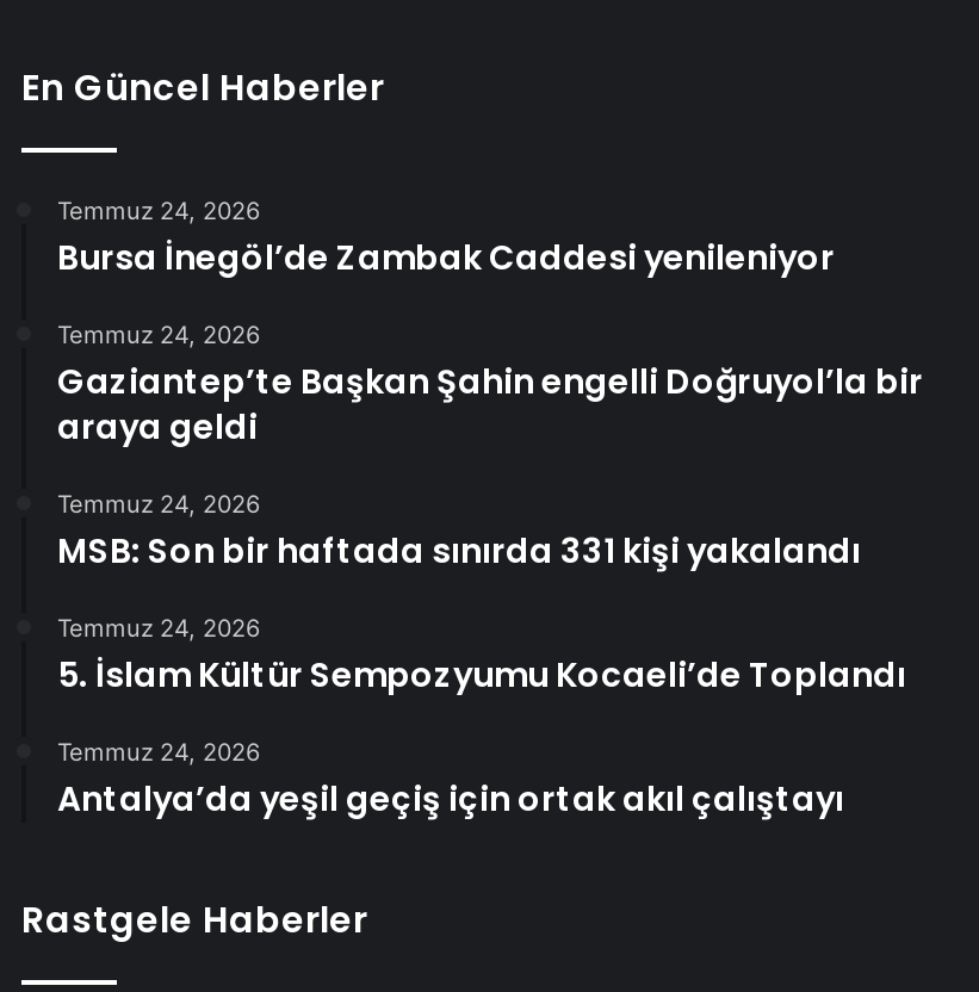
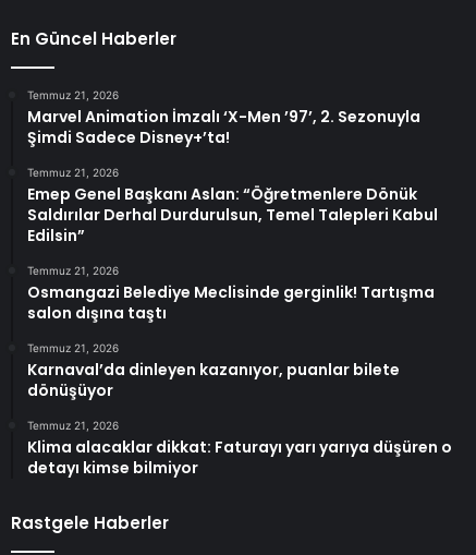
- Temmuz 24, 2026
- Bursa İnegöl’de Zambak Caddesi yenileniyor
+ Temmuz 21, 2026
+ Marvel Animation İmzalı ‘X-Men ’97’, 2. Sezonuyla
+ Şimdi Sadece Disney+’ta!

- Temmuz 24, 2026
- Gaziantep’te Başkan Şahin engelli Doğruyol’la bir
- araya geldi
+ Temmuz 21, 2026
+ Emep Genel Başkanı Aslan: “Öğretmenlere Dönük
+ Saldırılar Derhal Durdurulsun, Temel Talepleri Kabul
+ Edilsin”

- Temmuz 24, 2026
- MSB: Son bir haftada sınırda 331 kişi yakalandı
+ Temmuz 21, 2026
+ Osmangazi Belediye Meclisinde gerginlik! Tartışma
+ salon dışına taştı

- Temmuz 24, 2026
- 5. İslam Kültür Sempozyumu Kocaeli’de Toplandı
+ Temmuz 21, 2026
+ Karnaval’da dinleyen kazanıyor, puanlar bilete
+ dönüşüyor

- Temmuz 24, 2026
- Antalya’da yeşil geçiş için ortak akıl çalıştayı
+ Temmuz 21, 2026
+ Klima alacaklar dikkat: Faturayı yarı yarıya düşüren o
+ detayı kimse bilmiyor
